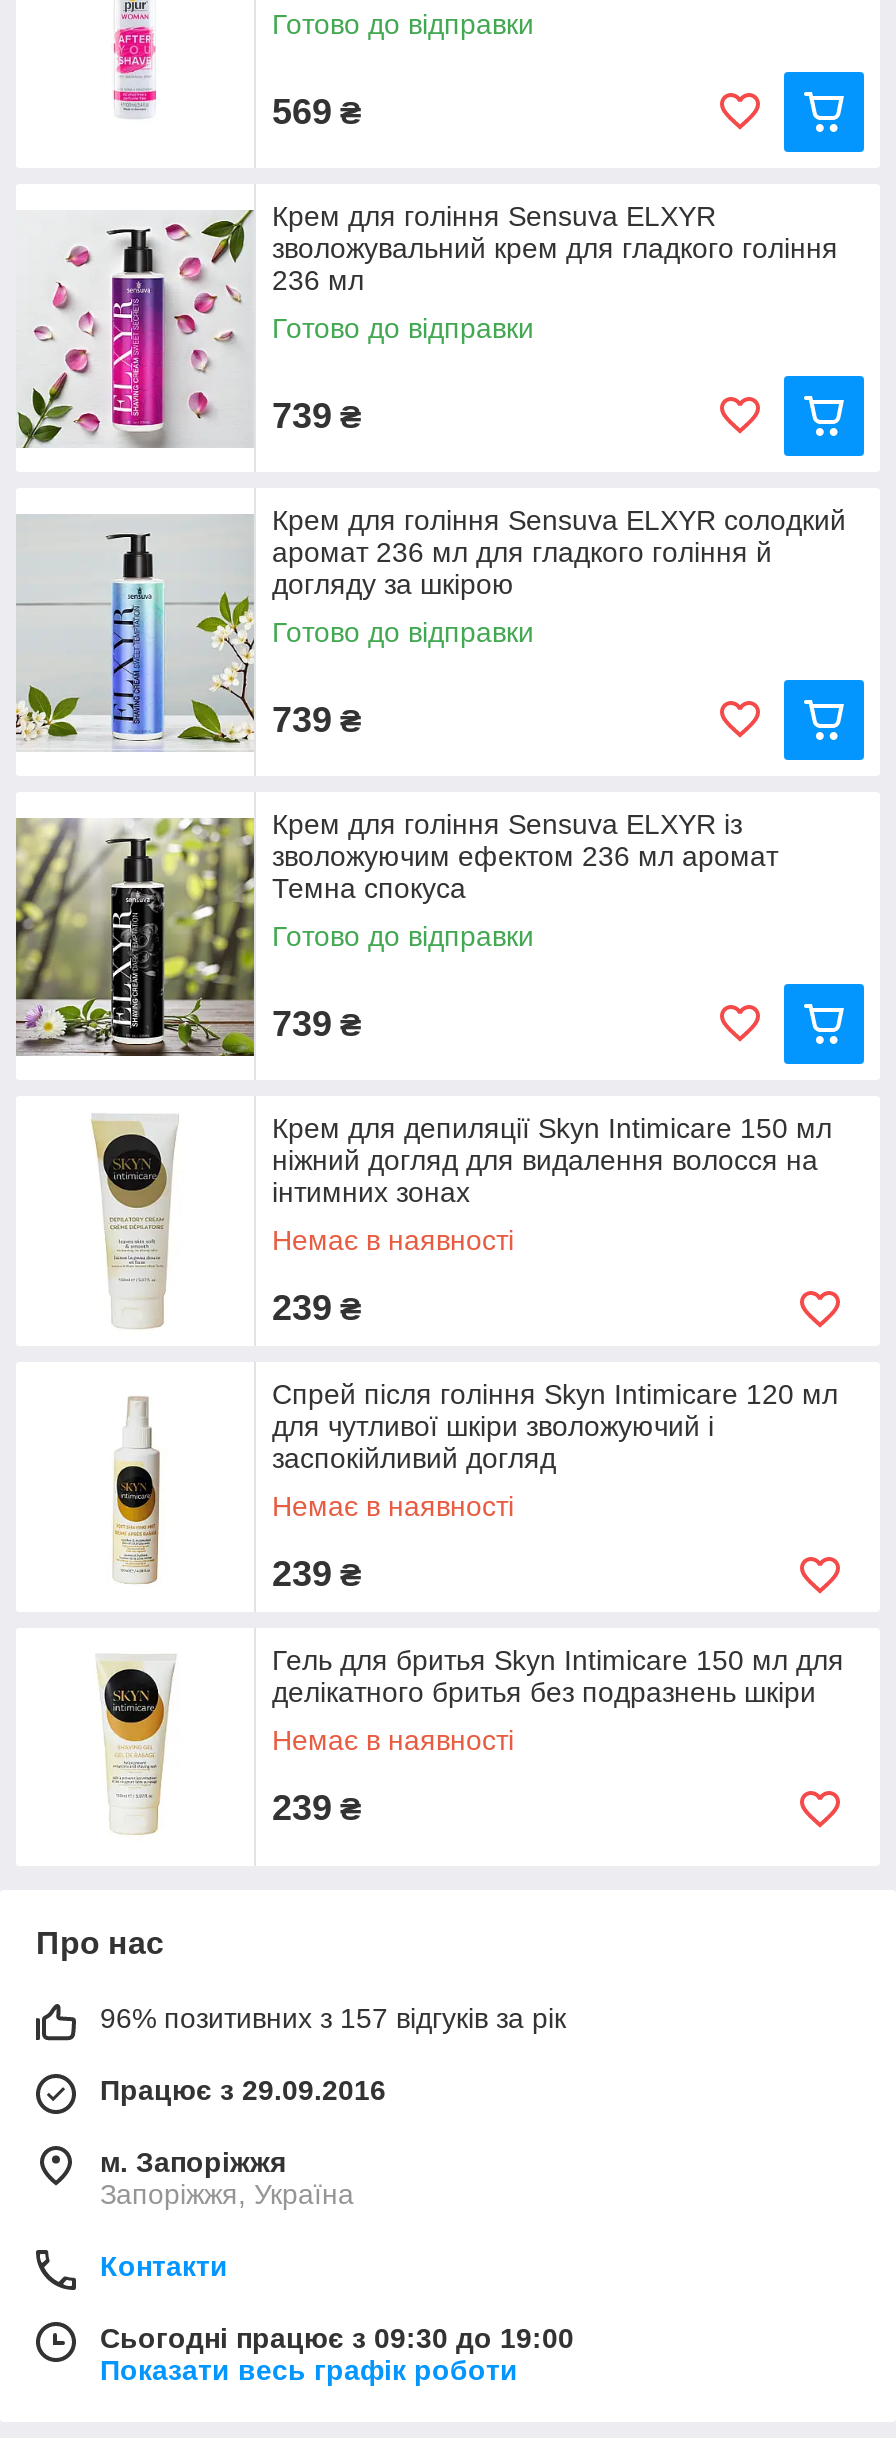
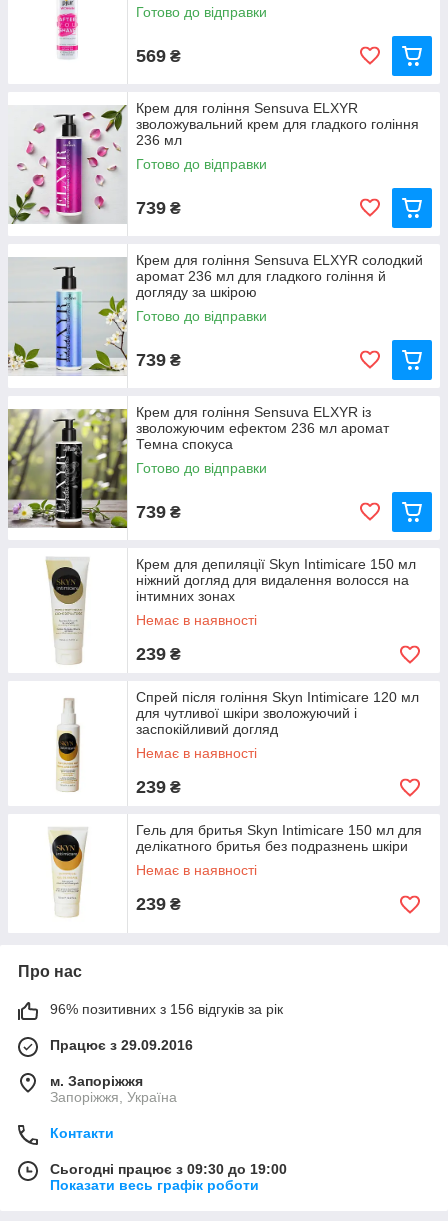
- 96% позитивних з 157 відгуків за рік
+ 96% позитивних з 156 відгуків за рік
